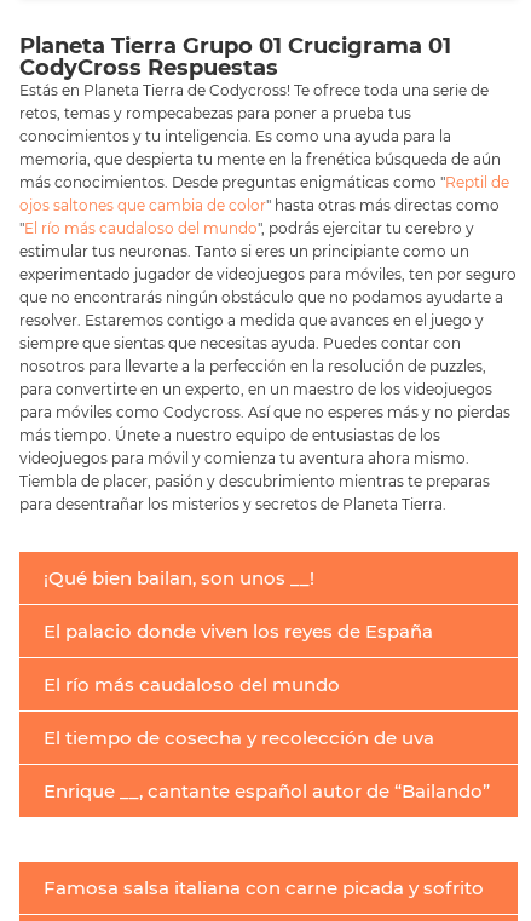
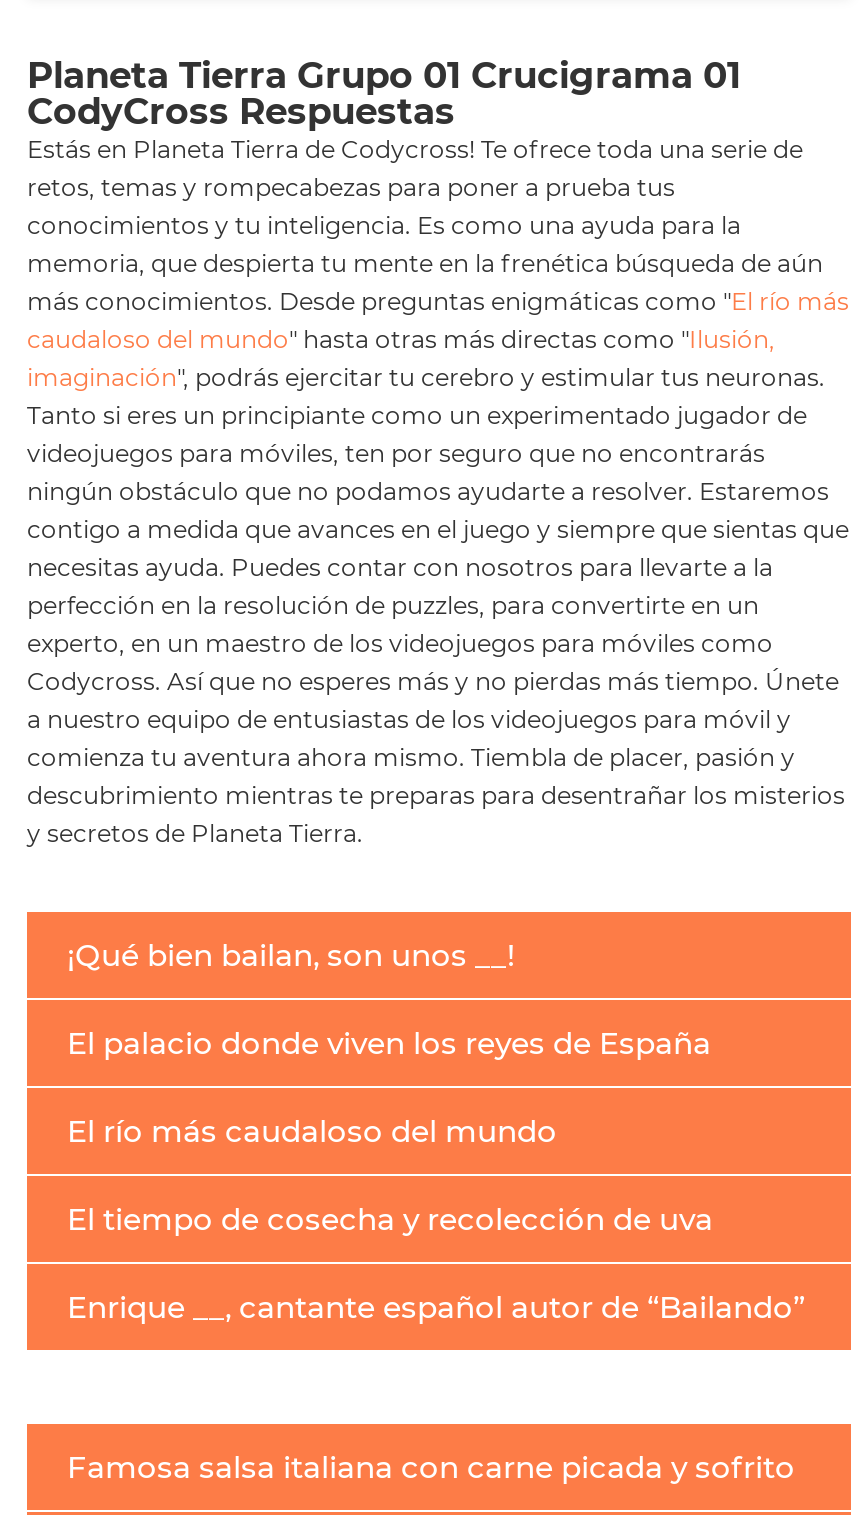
- más conocimientos. Desde preguntas enigmáticas como " Reptil de
- ojos saltones que cambia de color" hasta otras más directas como
- "El río más caudaloso del mundo", podrás ejercitar tu cerebro y
- estimular tus neuronas. Tanto si eres un principiante como un
- experimentado jugador de videojuegos para móviles, ten por seguro
- que no encontrarás ningún obstáculo que no podamos ayudarte a
- resolver. Estaremos contigo a medida que avances en el juego y
- siempre que sientas que necesitas ayuda. Puedes contar con
- nosotros para llevarte a la perfección en la resolución de puzzles,
- para convertirte en un experto, en un maestro de los videojuegos
- para móviles como Codycross. Así que no esperes más y no pierdas
- más tiempo. Únete a nuestro equipo de entusiastas de los
- videojuegos para móvil y comienza tu aventura ahora mismo.
- Tiembla de placer, pasión y descubrimiento mientras te preparas
- para desentrañar los misterios y secretos de Planeta Tierra.
+ más conocimientos. Desde preguntas enigmáticas como " El río más
+ caudaloso del mundo" hasta otras más directas como " Ilusión,
+ imaginación", podrás ejercitar tu cerebro y estimular tus neuronas.
+ Tanto si eres un principiante como un experimentado jugador de
+ videojuegos para móviles, ten por seguro que no encontrarás
+ ningún obstáculo que no podamos ayudarte a resolver. Estaremos
+ contigo a medida que avances en el juego y siempre que sientas que
+ necesitas ayuda. Puedes contar con nosotros para llevarte a la
+ perfección en la resolución de puzzles, para convertirte en un
+ experto, en un maestro de los videojuegos para móviles como
+ Codycross. Así que no esperes más y no pierdas más tiempo. Únete
+ a nuestro equipo de entusiastas de los videojuegos para móvil y
+ comienza tu aventura ahora mismo. Tiembla de placer, pasión y
+ descubrimiento mientras te preparas para desentrañar los misterios
+ y secretos de Planeta Tierra.
